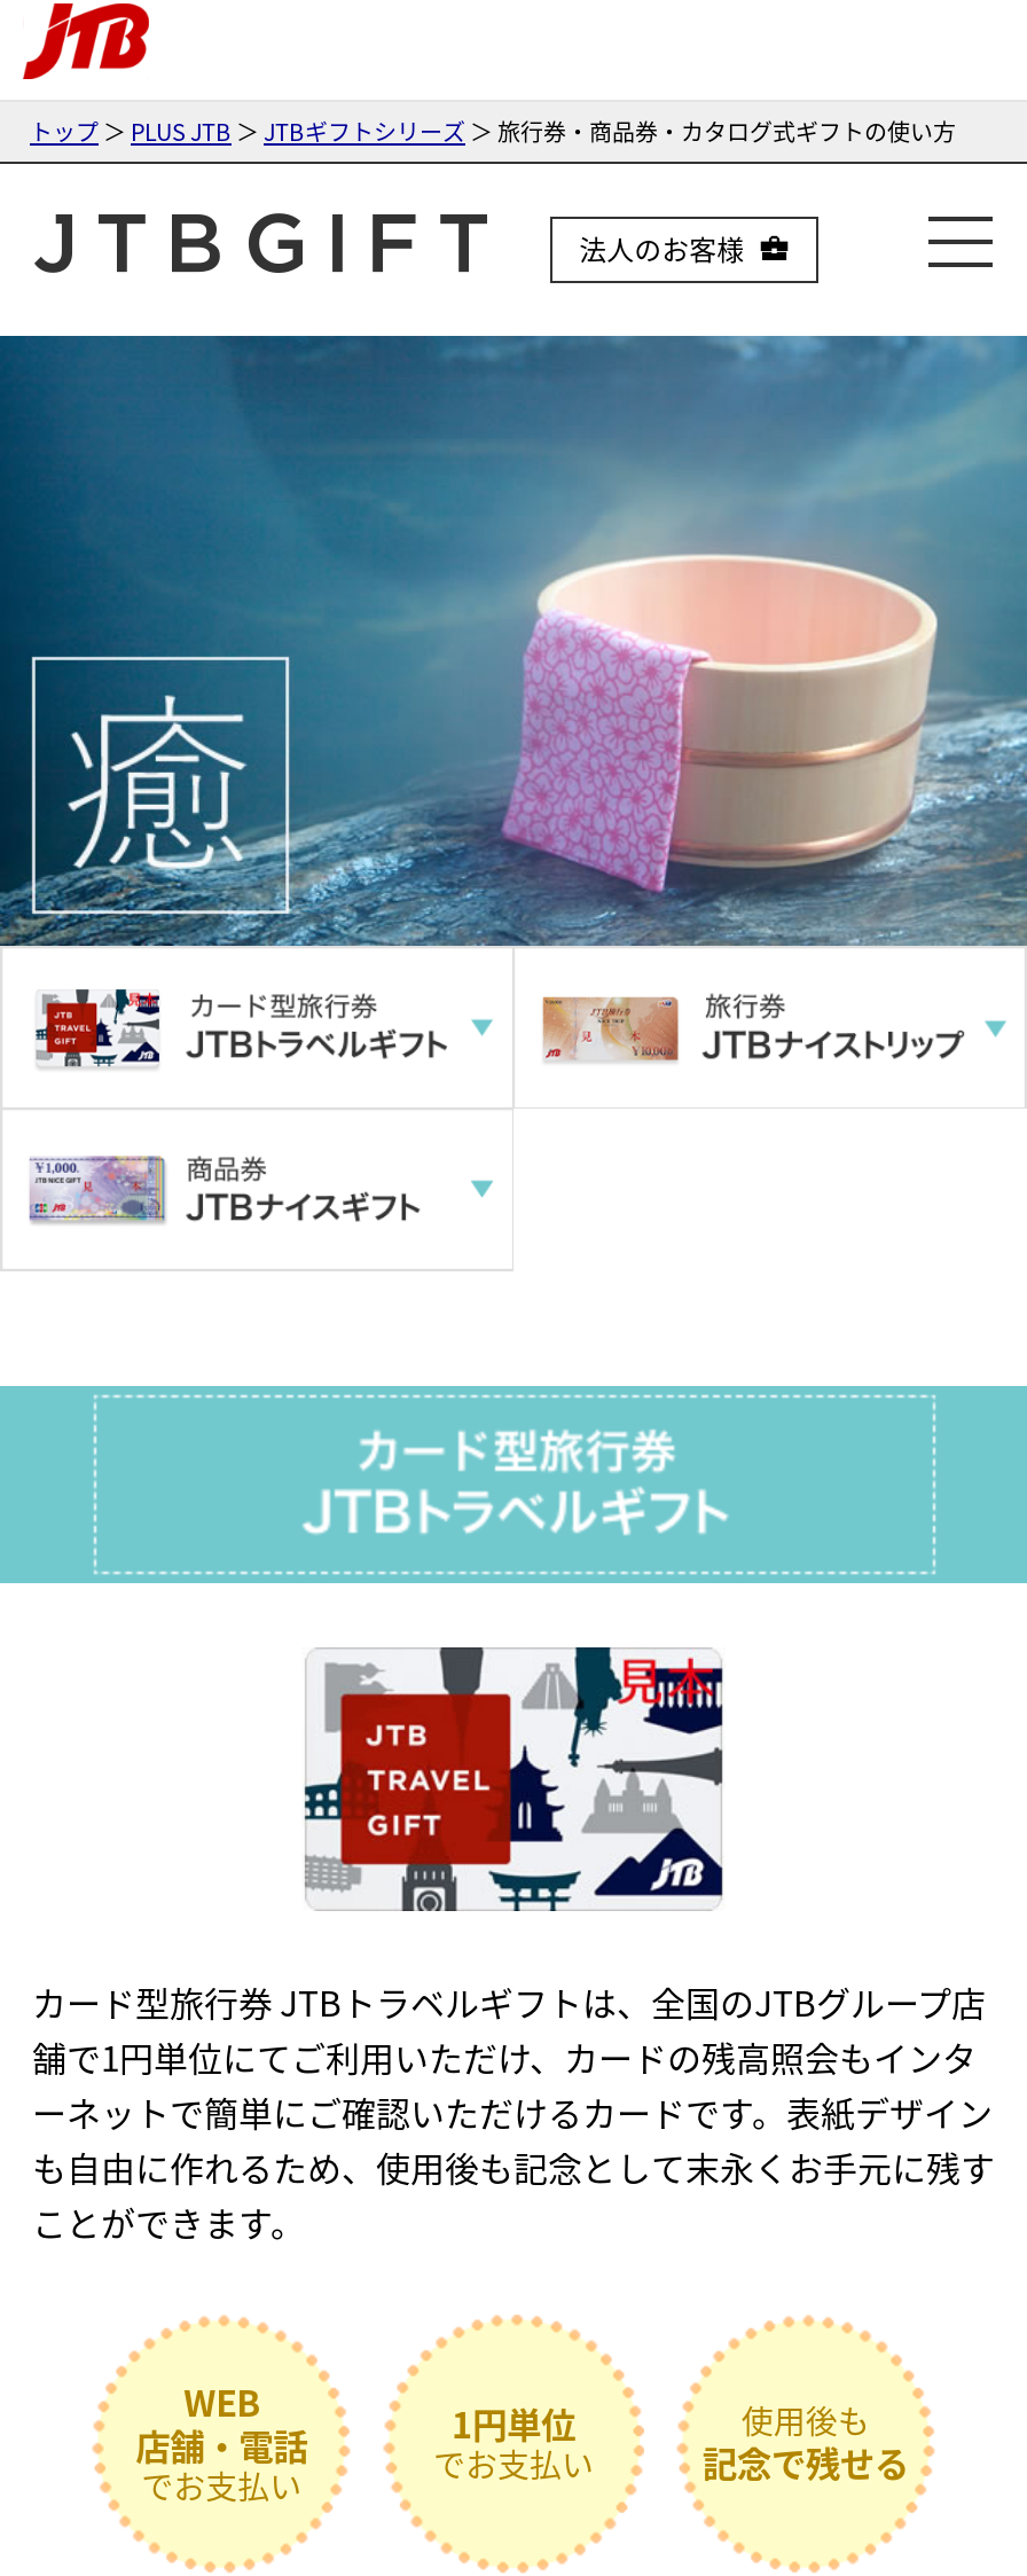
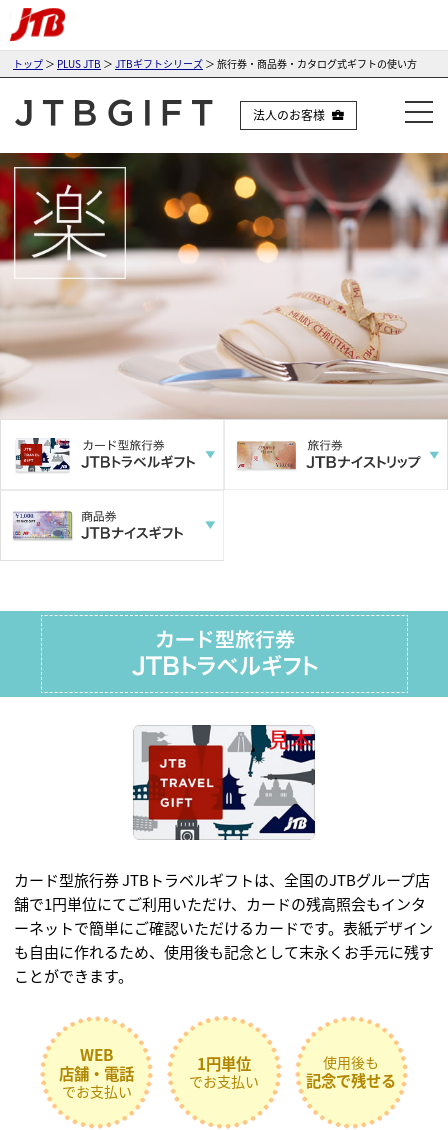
- [image]
+ [image]
